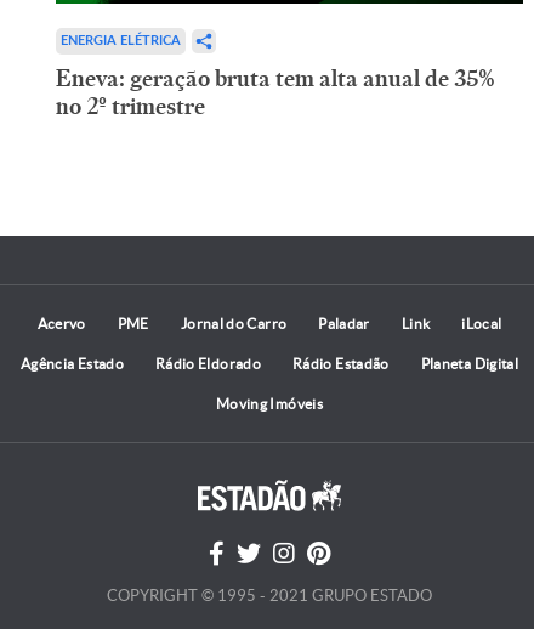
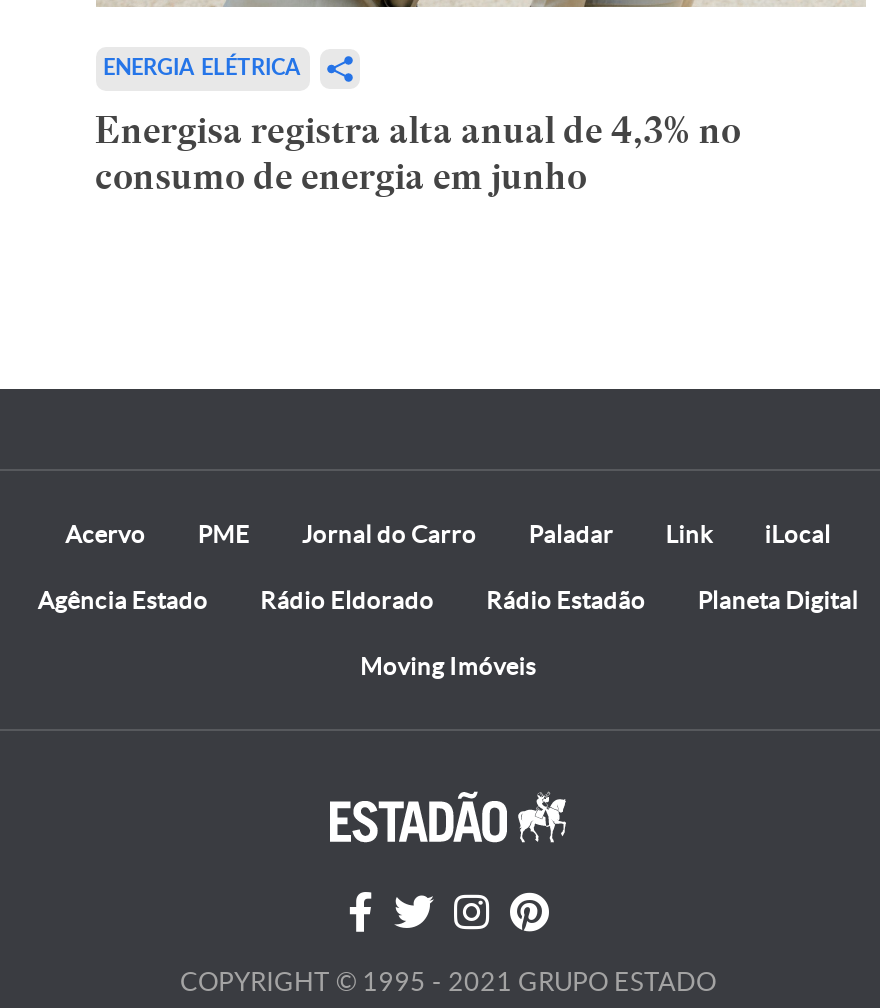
- Eneva: geração bruta tem alta anual de 35%
- no 2º trimestre
+ Energisa registra alta anual de 4,3% no
+ consumo de energia em junho
